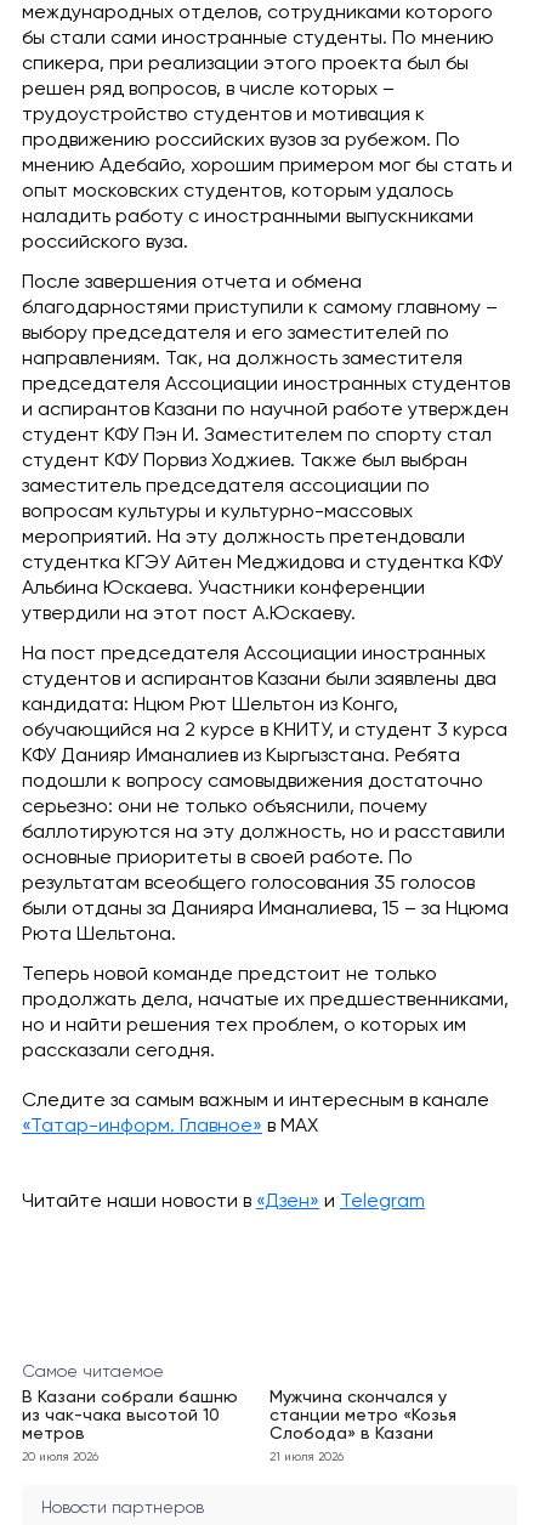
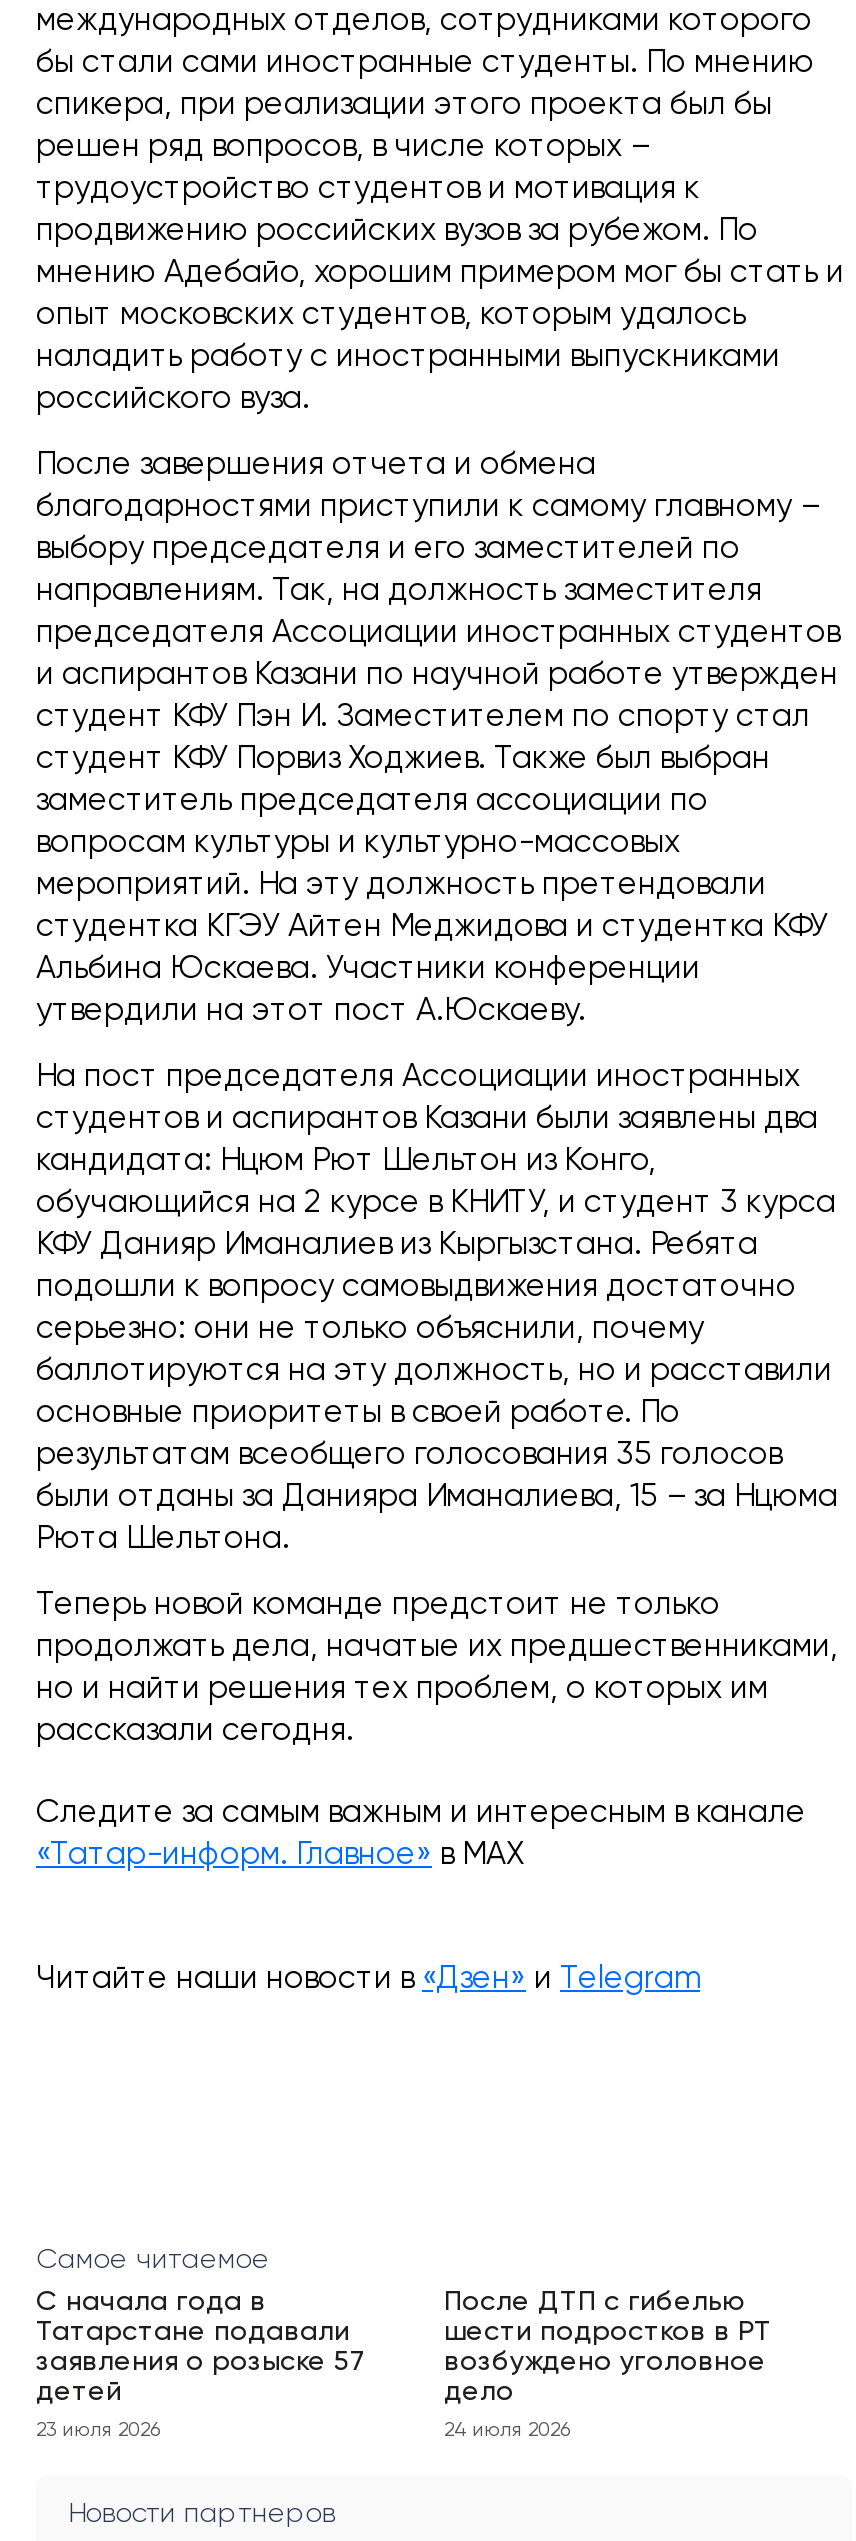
- В Казани собрали башню
- из чак-чака высотой 10
- метров
+ С начала года в
+ Татарстане подавали
+ заявления о розыске 57
+ детей

- Мужчина скончался у
- станции метро «Козья
- Слобода» в Казани
+ После ДТП с гибелью
+ шести подростков в РТ
+ возбуждено уголовное
+ дело

- 20 июля 2026
+ 23 июля 2026

- 21 июля 2026
+ 24 июля 2026
